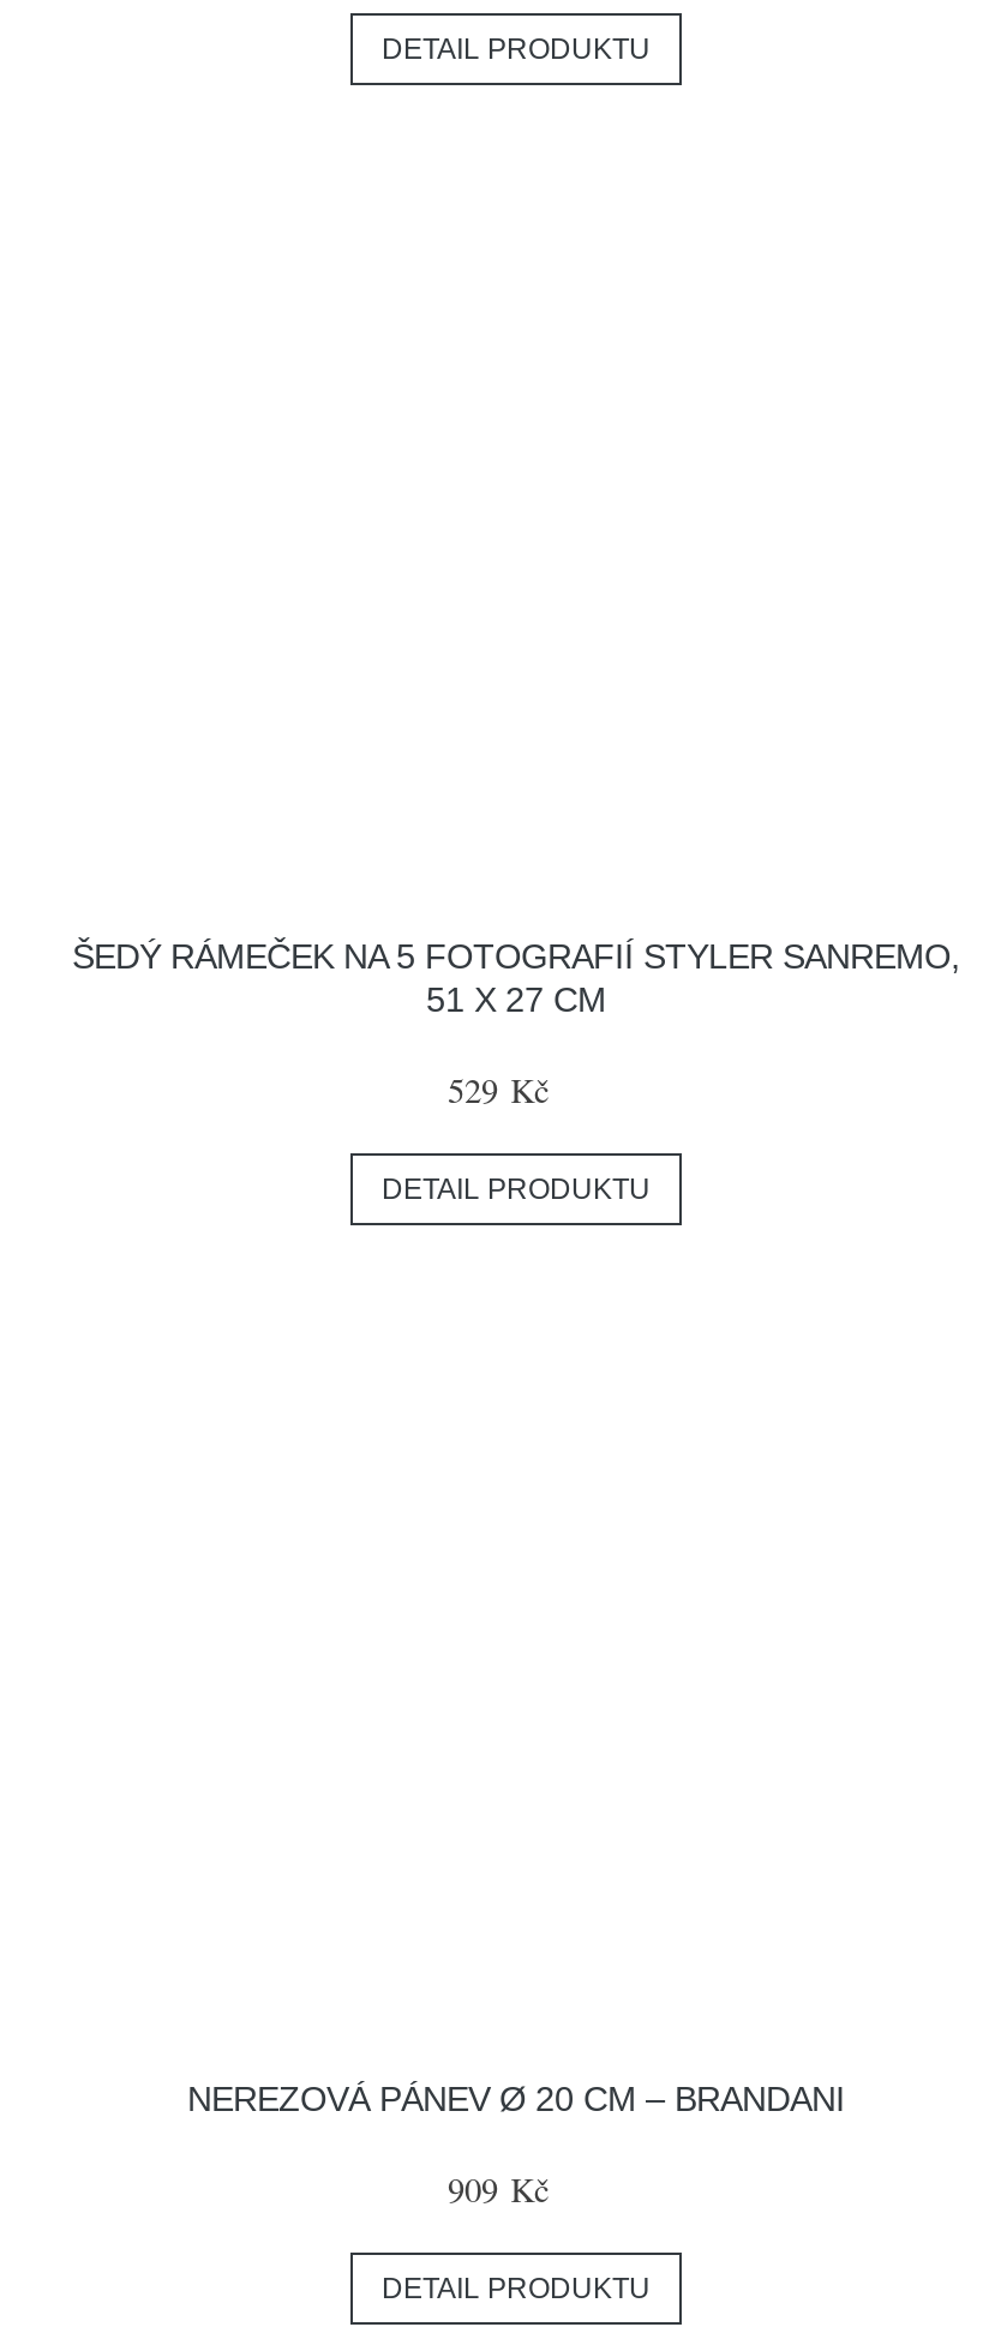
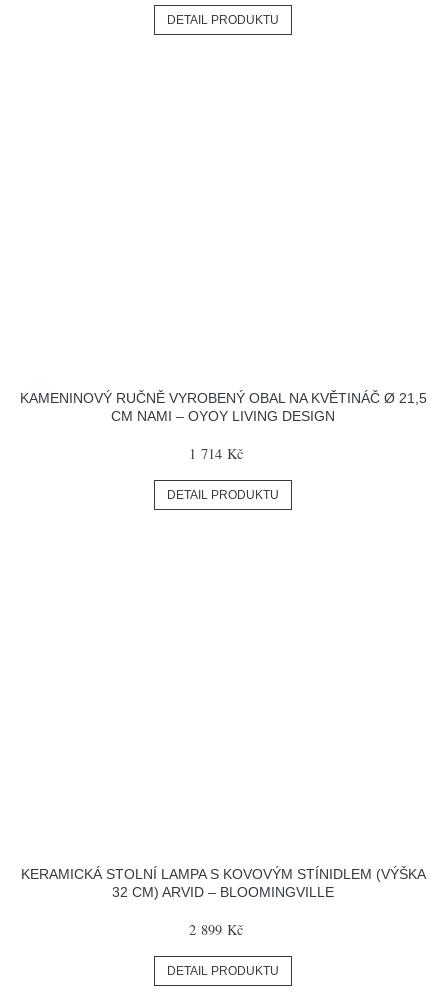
- ŠEDÝ RÁMEČEK NA 5 FOTOGRAFIÍ STYLER SANREMO,
- 51 X 27 CM
+ KAMENINOVÝ RUČNĚ VYROBENÝ OBAL NA KVĚTINÁČ Ø 21,5
+ CM NAMI – OYOY LIVING DESIGN

- 529 Kč
+ 1 714 Kč

- NEREZOVÁ PÁNEV Ø 20 CM – BRANDANI
+ KERAMICKÁ STOLNÍ LAMPA S KOVOVÝM STÍNIDLEM (VÝŠKA
+ 32 CM) ARVID – BLOOMINGVILLE

- 909 Kč
+ 2 899 Kč
